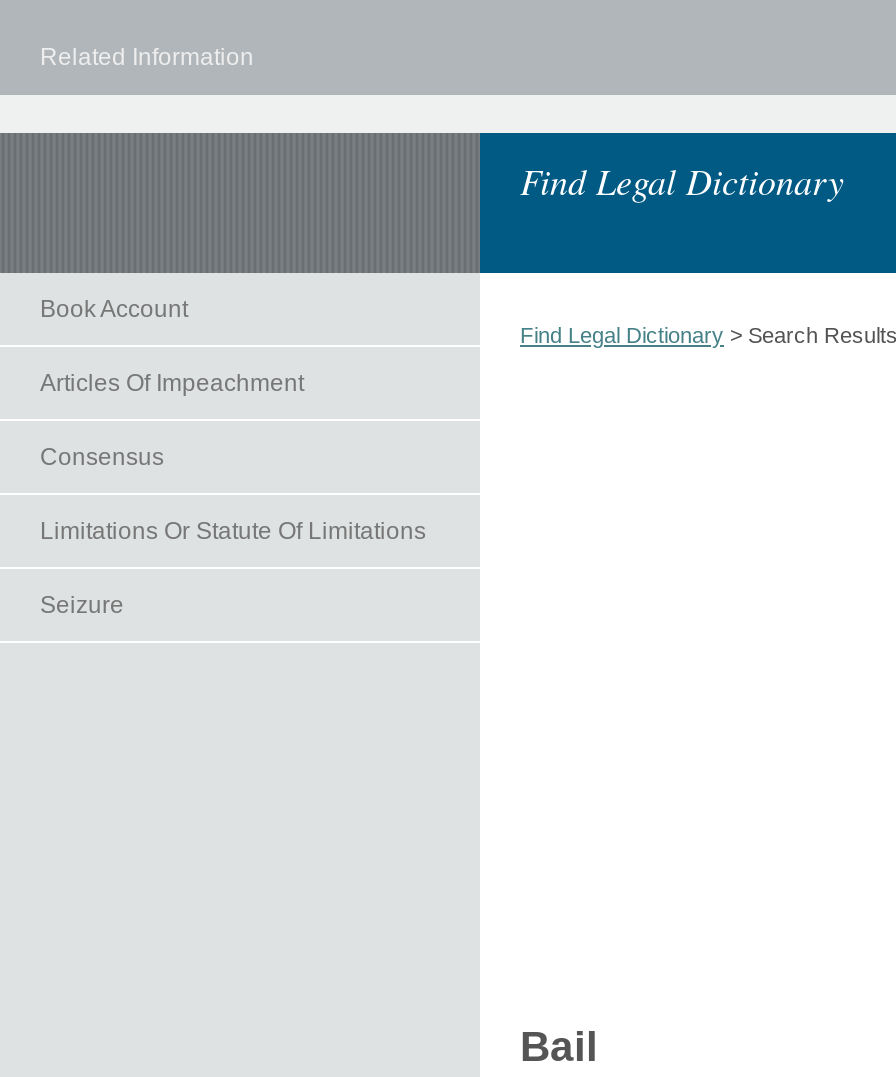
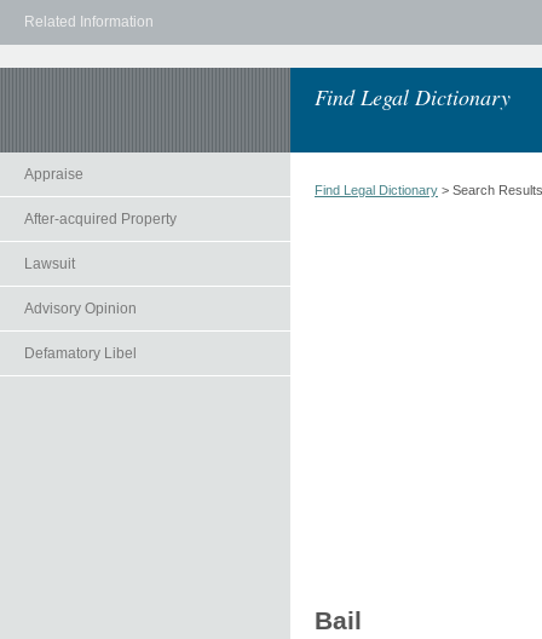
- Book Account
+ Appraise

- Articles Of Impeachment
+ After-acquired Property

- Consensus
+ Lawsuit

- Limitations Or Statute Of Limitations
+ Advisory Opinion

- Seizure
+ Defamatory Libel
